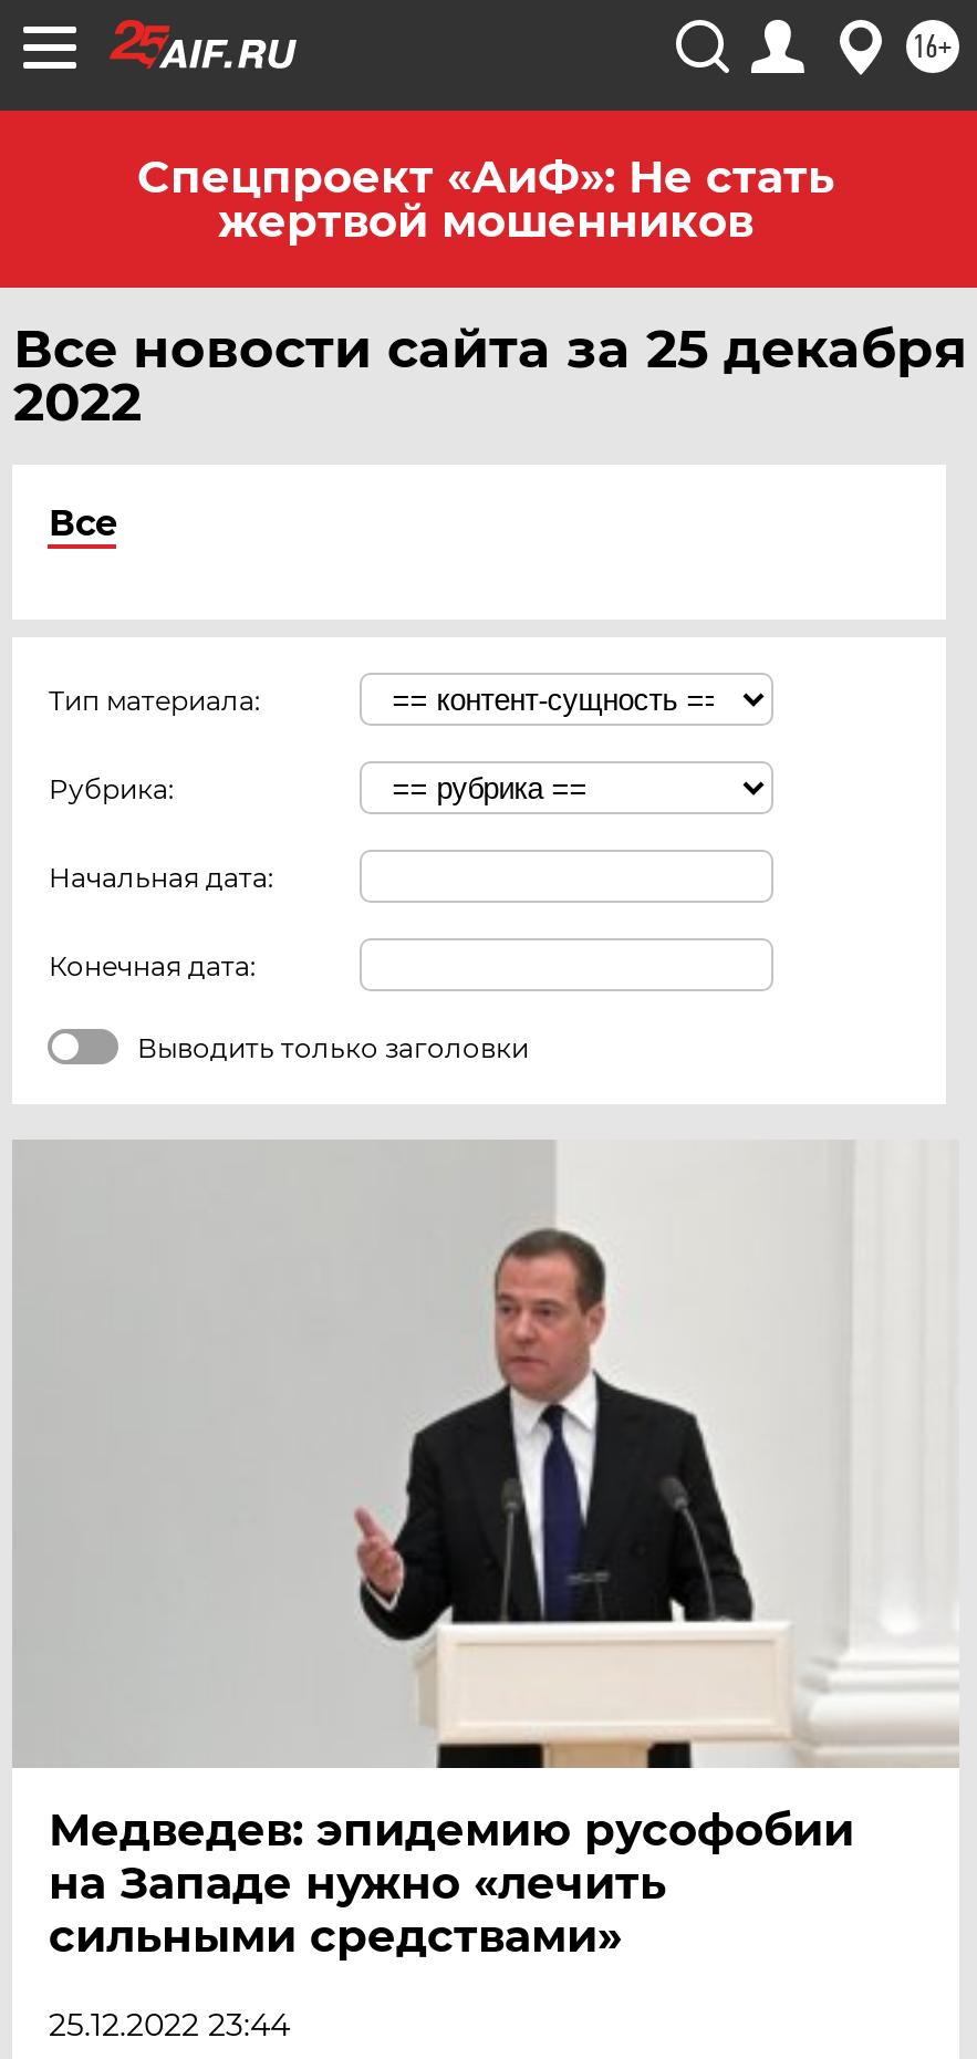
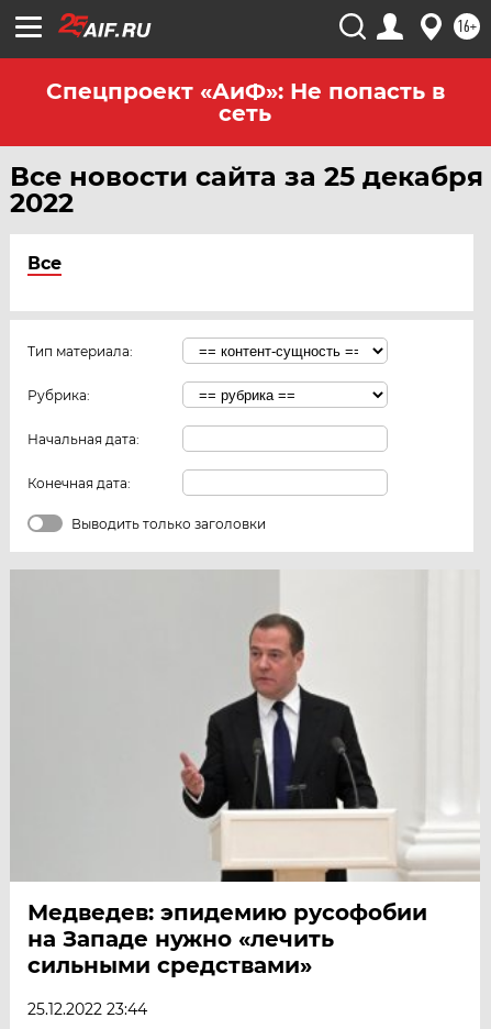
- Спецпроект «АиФ»: Не стать
- жертвой мошенников
+ Спецпроект «АиФ»: Не попасть в
+ сеть
